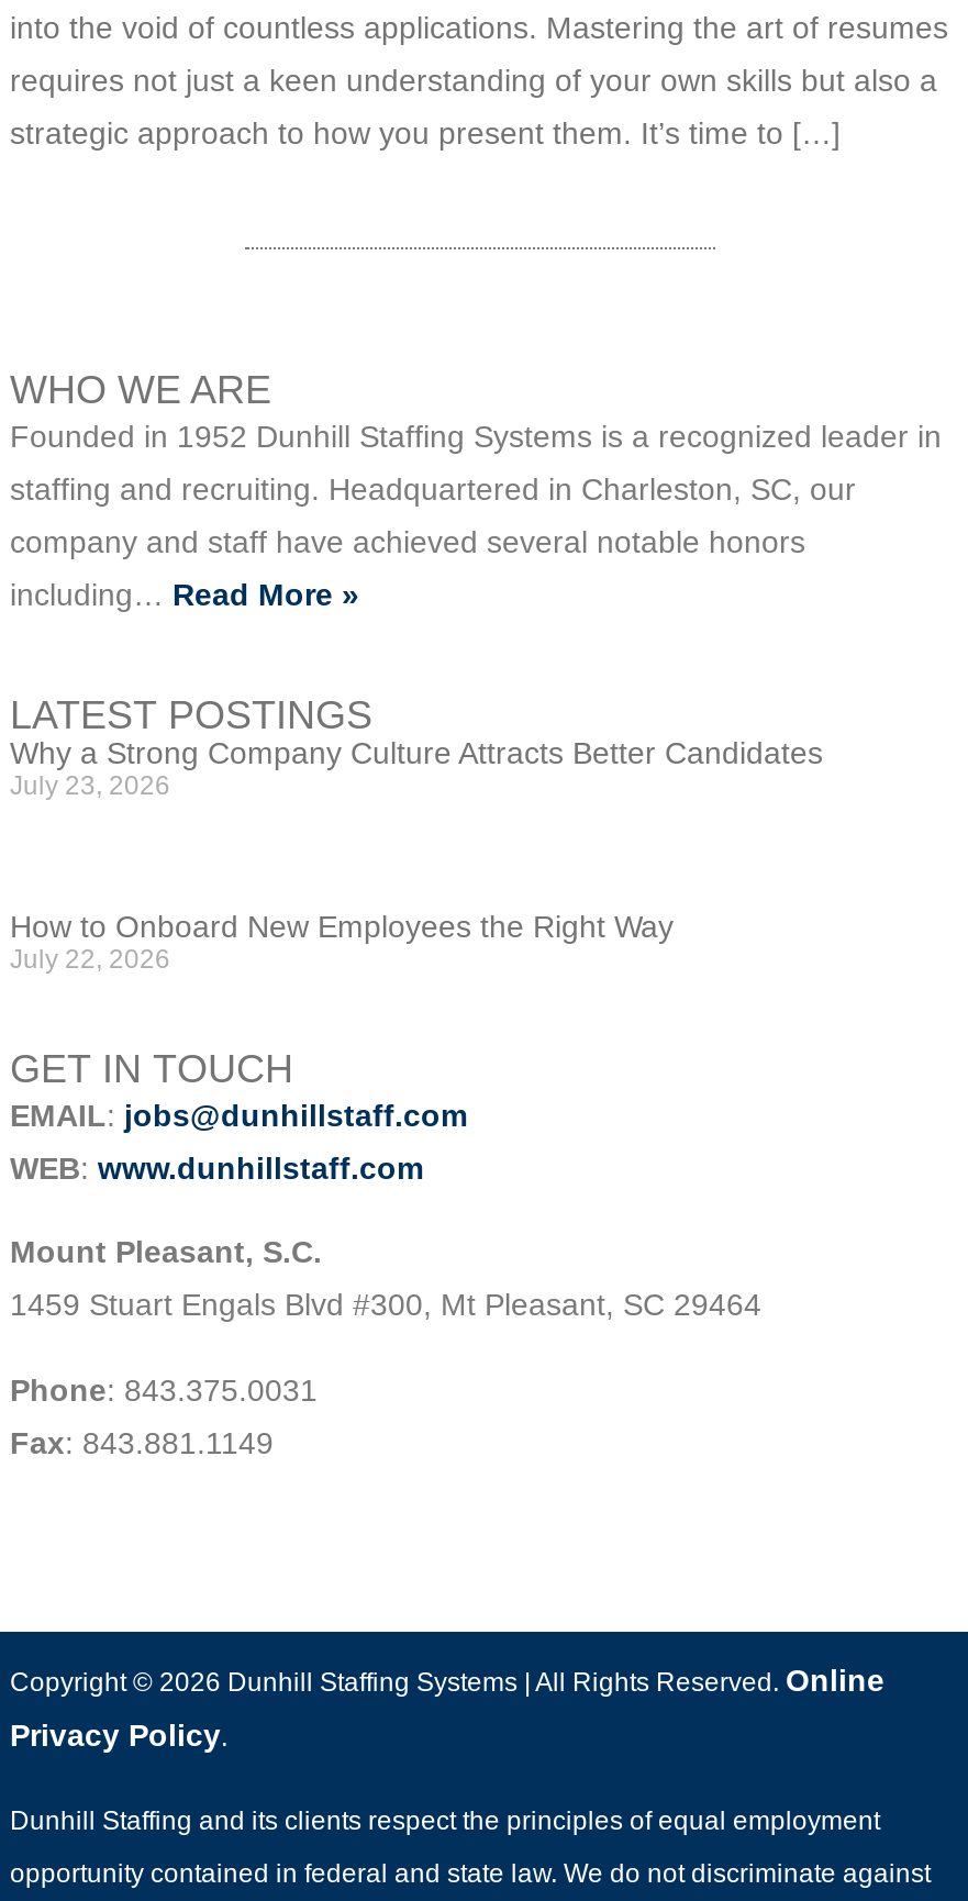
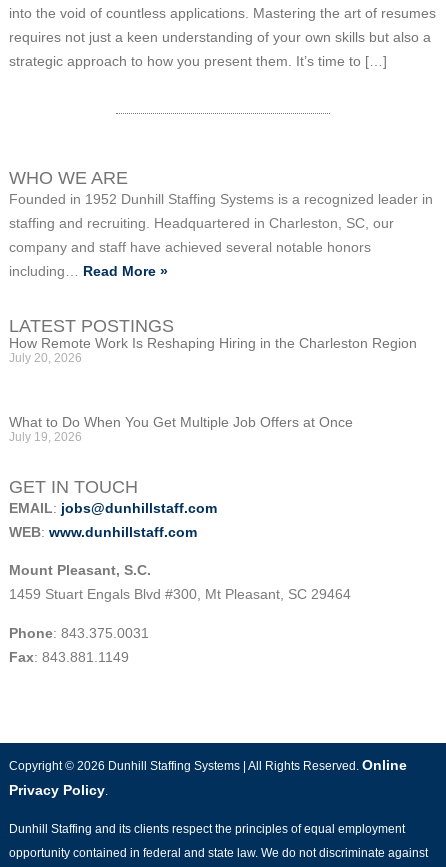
- Why a Strong Company Culture Attracts Better Candidates
- July 23, 2026
+ How Remote Work Is Reshaping Hiring in the Charleston Region
+ July 20, 2026

- How to Onboard New Employees the Right Way
- July 22, 2026
+ What to Do When You Get Multiple Job Offers at Once
+ July 19, 2026
